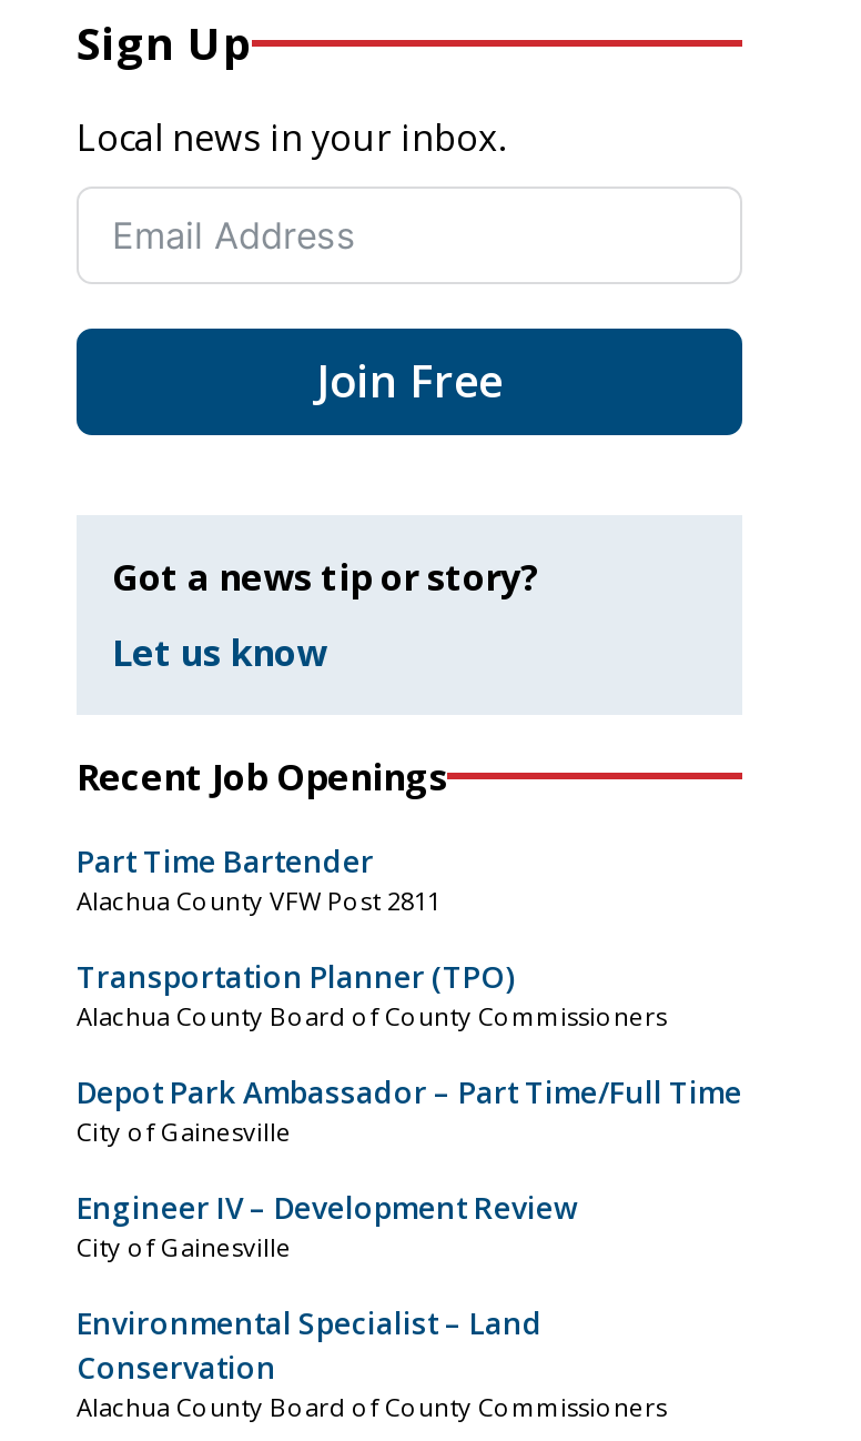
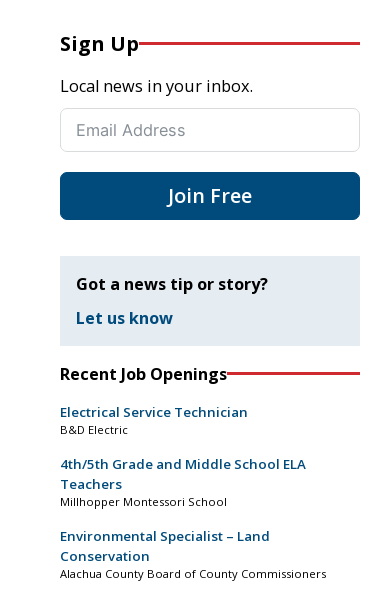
- Part Time Bartender
- Alachua County VFW Post 2811
- Transportation Planner (TPO)
- Alachua County Board of County Commissioners
- Depot Park Ambassador – Part Time/Full Time
- City of Gainesville
- Engineer IV – Development Review
- City of Gainesville
+ Electrical Service Technician
+ B&D Electric
+ 4th/5th Grade and Middle School ELA
+ Teachers
+ Millhopper Montessori School
